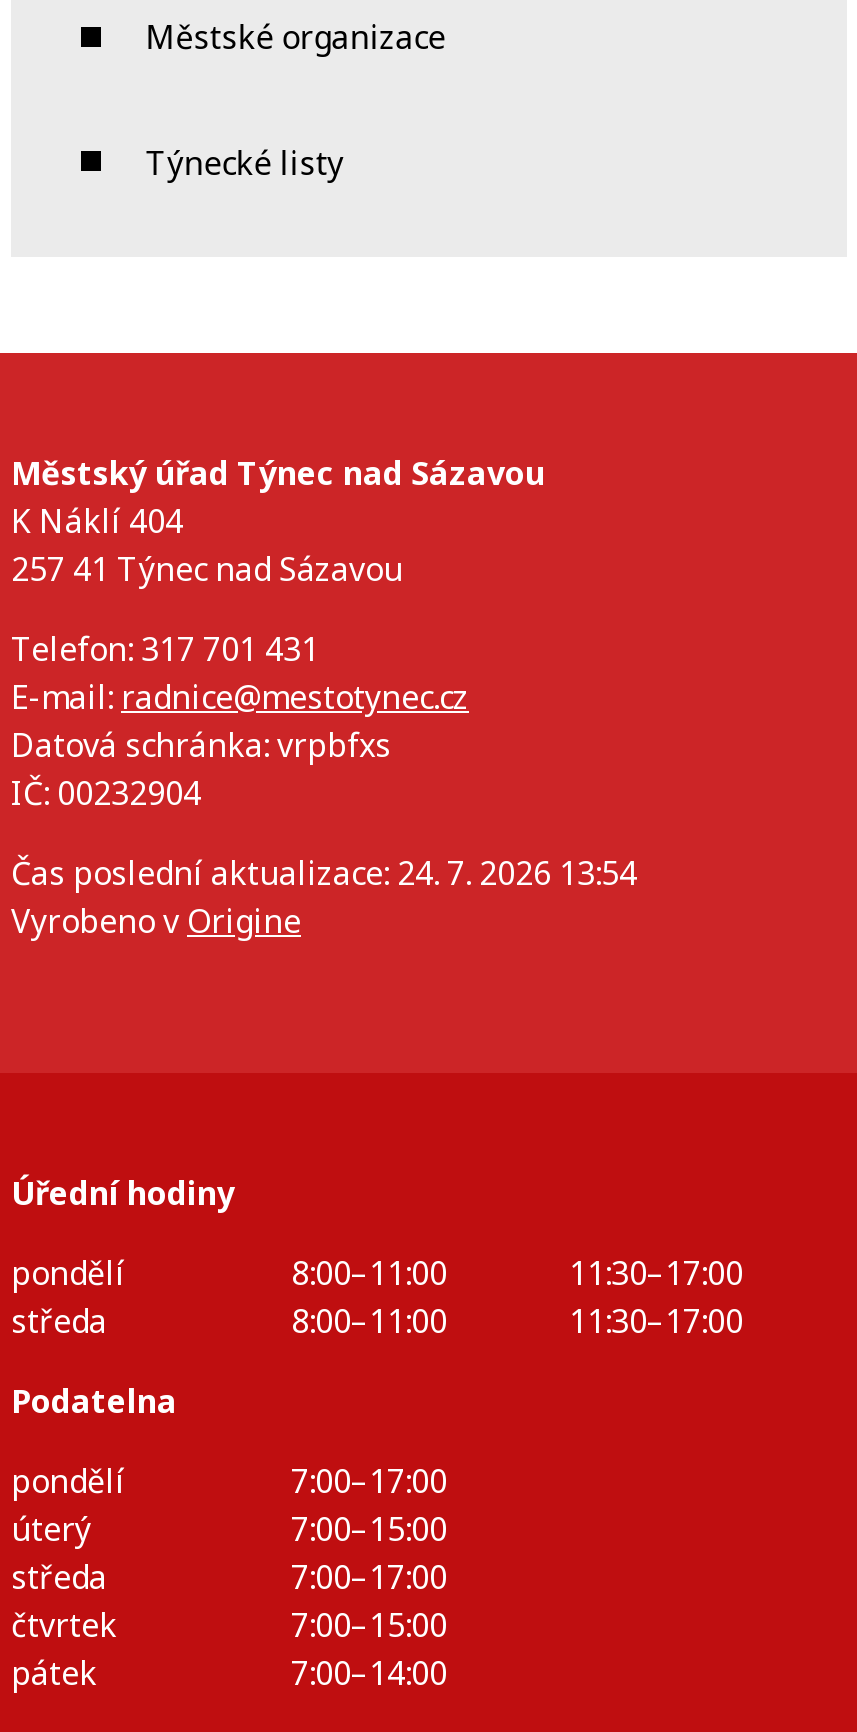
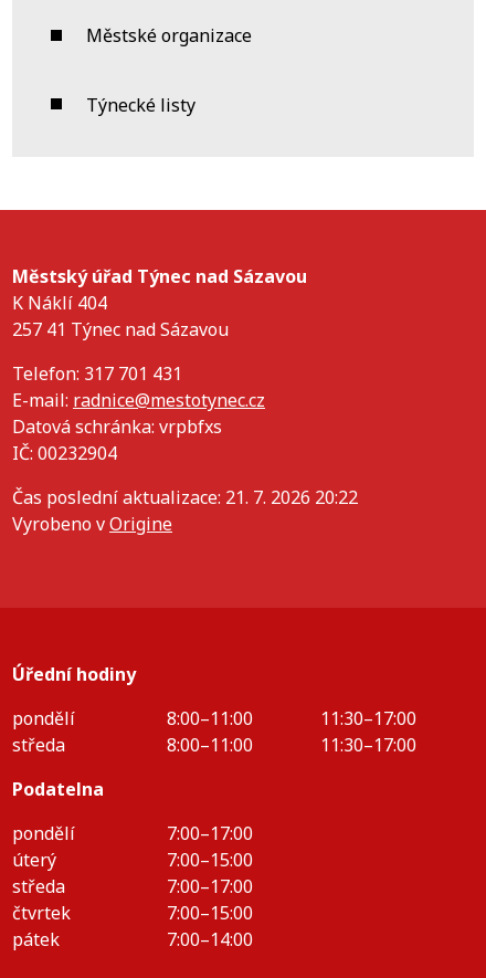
- Čas poslední aktualizace: 24. 7. 2026 13:54
+ Čas poslední aktualizace: 21. 7. 2026 20:22
